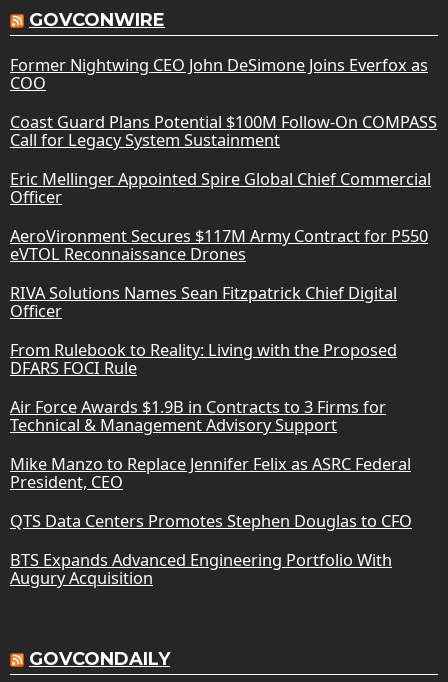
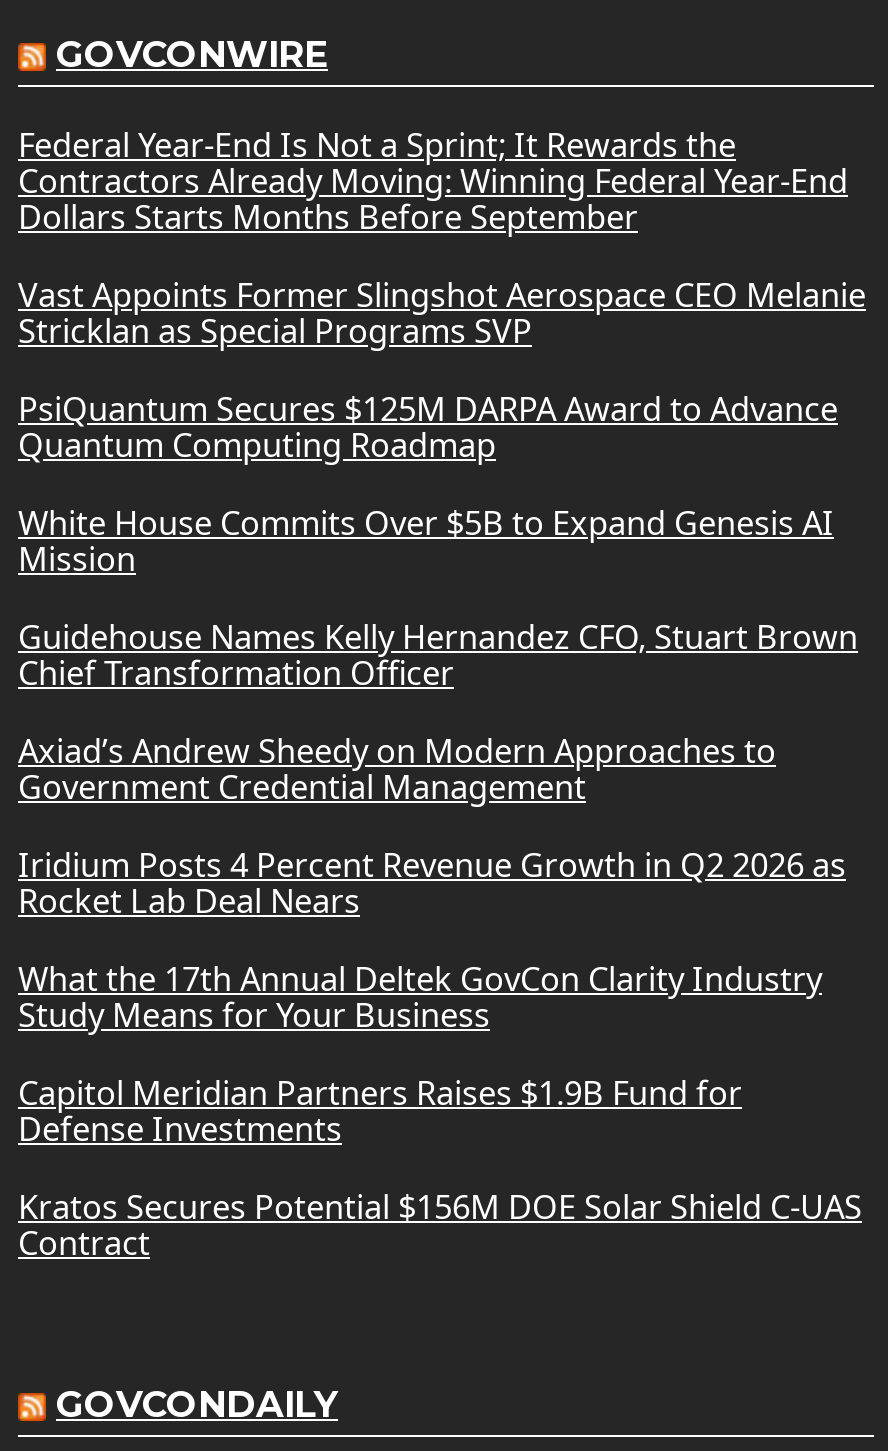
- Former Nightwing CEO John DeSimone Joins Everfox as
- COO
+ Federal Year-End Is Not a Sprint; It Rewards the
+ Contractors Already Moving: Winning Federal Year-End
+ Dollars Starts Months Before September

- Coast Guard Plans Potential $100M Follow-On COMPASS
- Call for Legacy System Sustainment
+ Vast Appoints Former Slingshot Aerospace CEO Melanie
+ Stricklan as Special Programs SVP

- Eric Mellinger Appointed Spire Global Chief Commercial
- Officer
+ PsiQuantum Secures $125M DARPA Award to Advance
+ Quantum Computing Roadmap

- AeroVironment Secures $117M Army Contract for P550
- eVTOL Reconnaissance Drones
+ White House Commits Over $5B to Expand Genesis AI
+ Mission

- RIVA Solutions Names Sean Fitzpatrick Chief Digital
- Officer
+ Guidehouse Names Kelly Hernandez CFO, Stuart Brown
+ Chief Transformation Officer

- From Rulebook to Reality: Living with the Proposed
- DFARS FOCI Rule
+ Axiad’s Andrew Sheedy on Modern Approaches to
+ Government Credential Management

- Air Force Awards $1.9B in Contracts to 3 Firms for
- Technical & Management Advisory Support
+ Iridium Posts 4 Percent Revenue Growth in Q2 2026 as
+ Rocket Lab Deal Nears

- Mike Manzo to Replace Jennifer Felix as ASRC Federal
- President, CEO
+ What the 17th Annual Deltek GovCon Clarity Industry
+ Study Means for Your Business

- QTS Data Centers Promotes Stephen Douglas to CFO
+ Capitol Meridian Partners Raises $1.9B Fund for
+ Defense Investments

- BTS Expands Advanced Engineering Portfolio With
- Augury Acquisition
+ Kratos Secures Potential $156M DOE Solar Shield C-UAS
+ Contract
